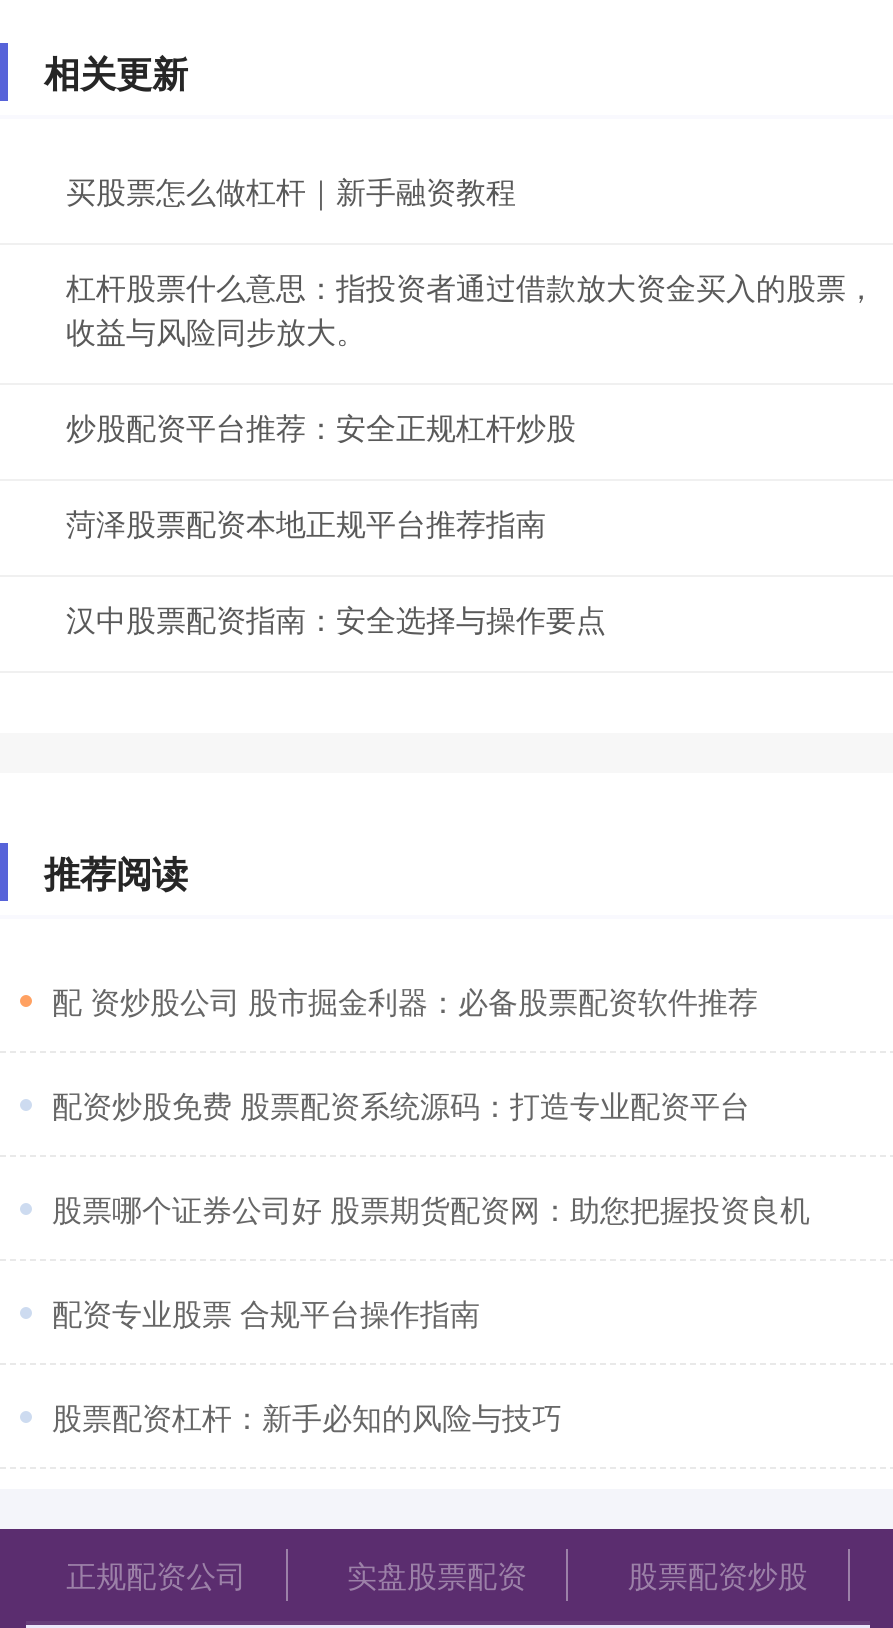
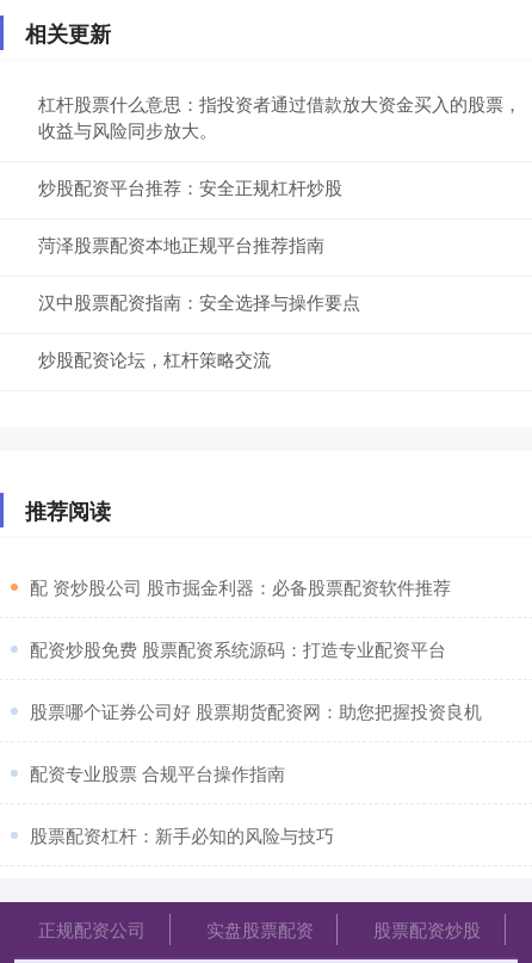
- 买股票怎么做杠杆｜新手融资教程

moved up: 杠杆股票什么意思：指投资者通过借款放大资金买入的股票， | 收益与风险同步放大。 | 炒股配资平台推荐：安全正规杠杆炒股 | 菏泽股票配资本地正规平台推荐指南 | 汉中股票配资指南：安全选择与操作要点

+ 炒股配资论坛，杠杆策略交流
